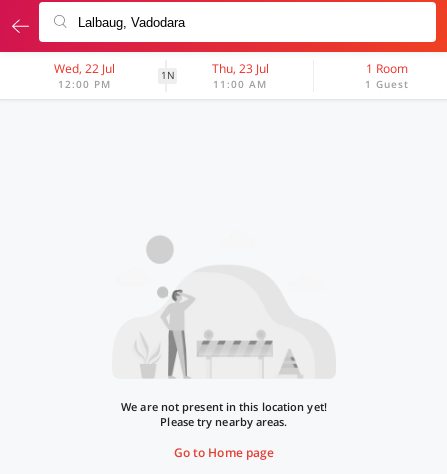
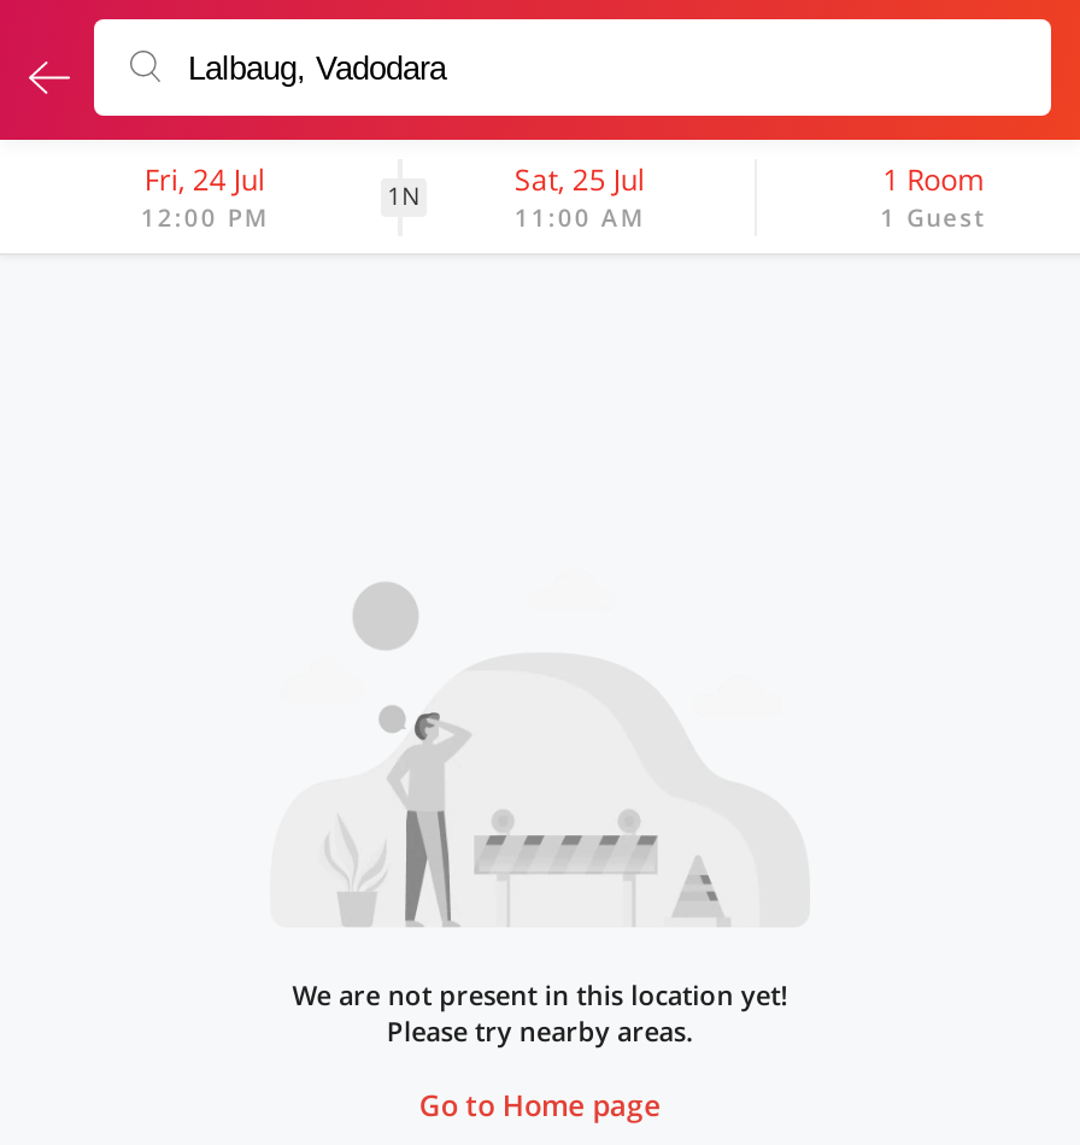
- Wed, 22 Jul
+ Fri, 24 Jul

- Thu, 23 Jul
+ Sat, 25 Jul
